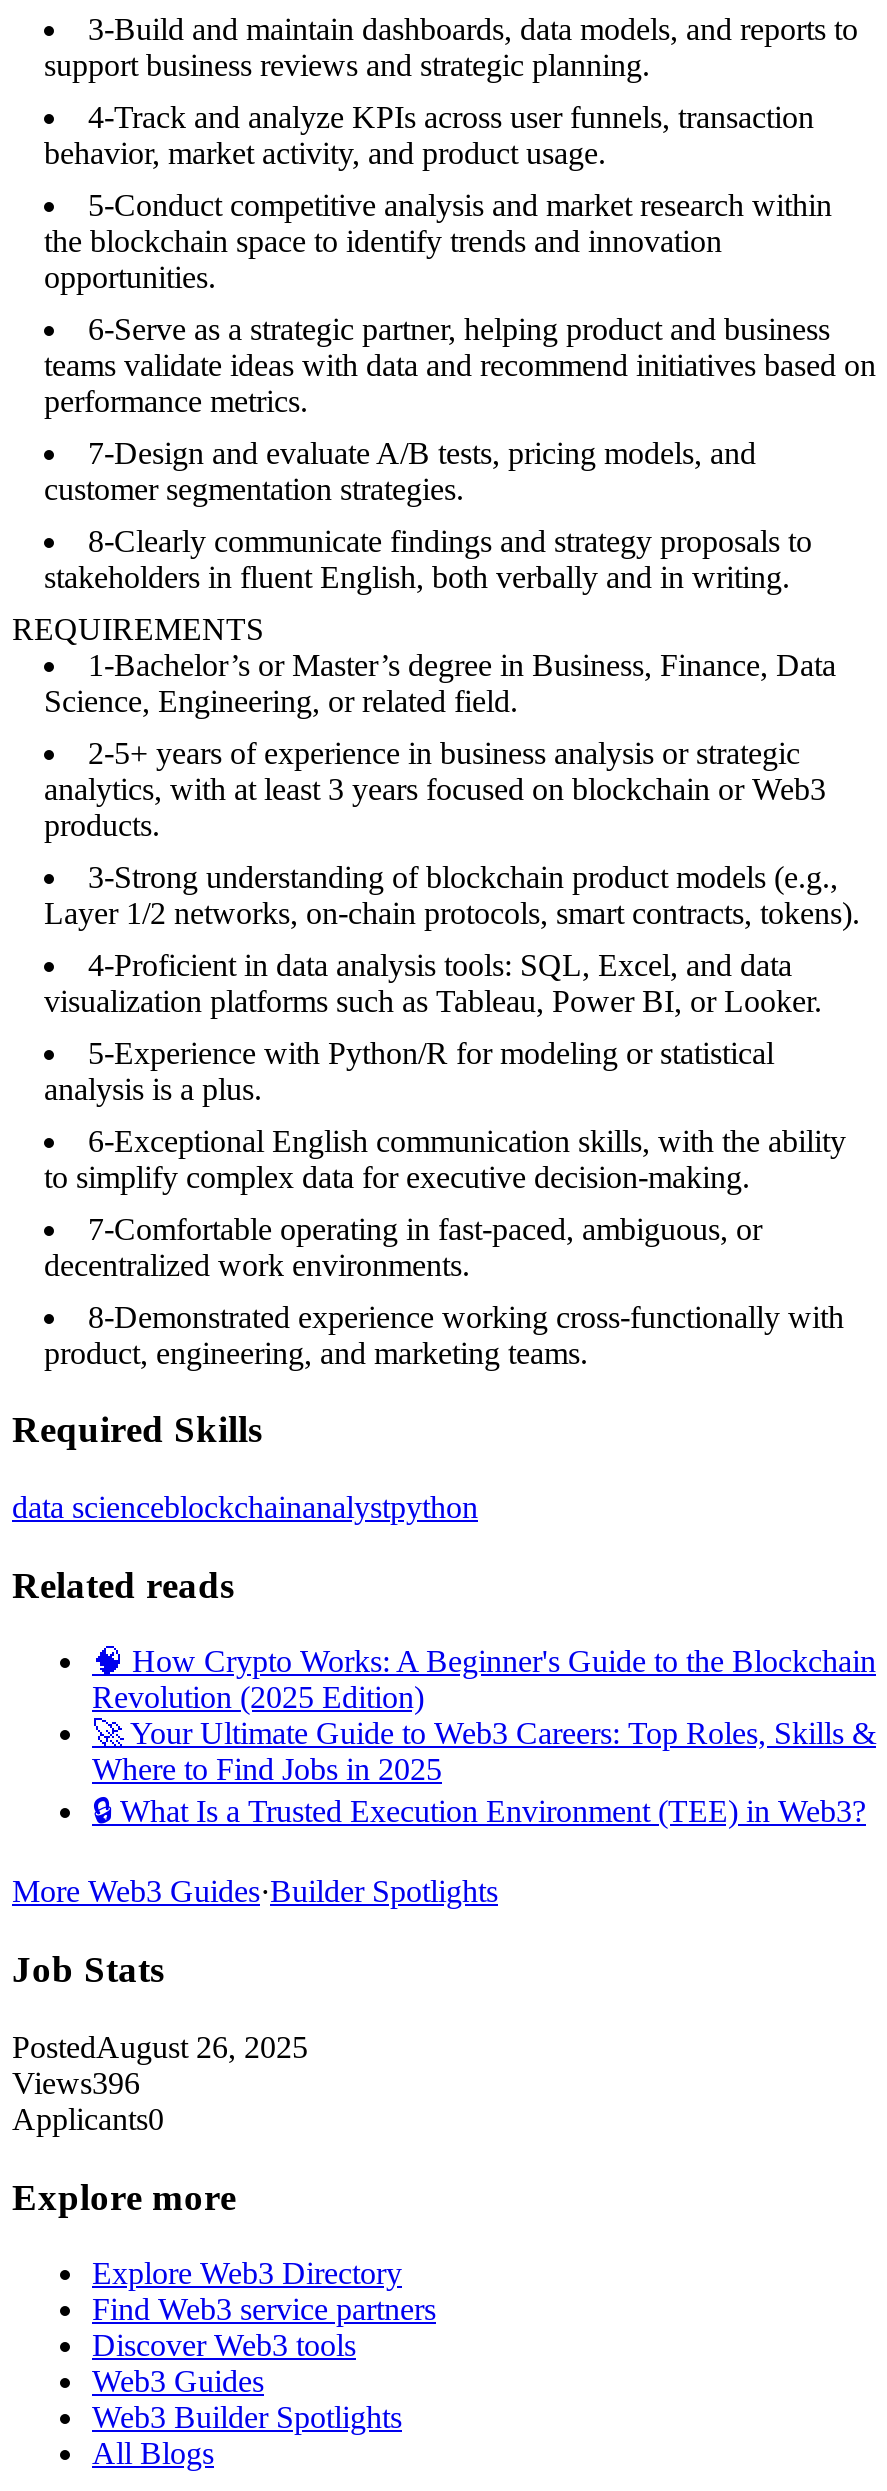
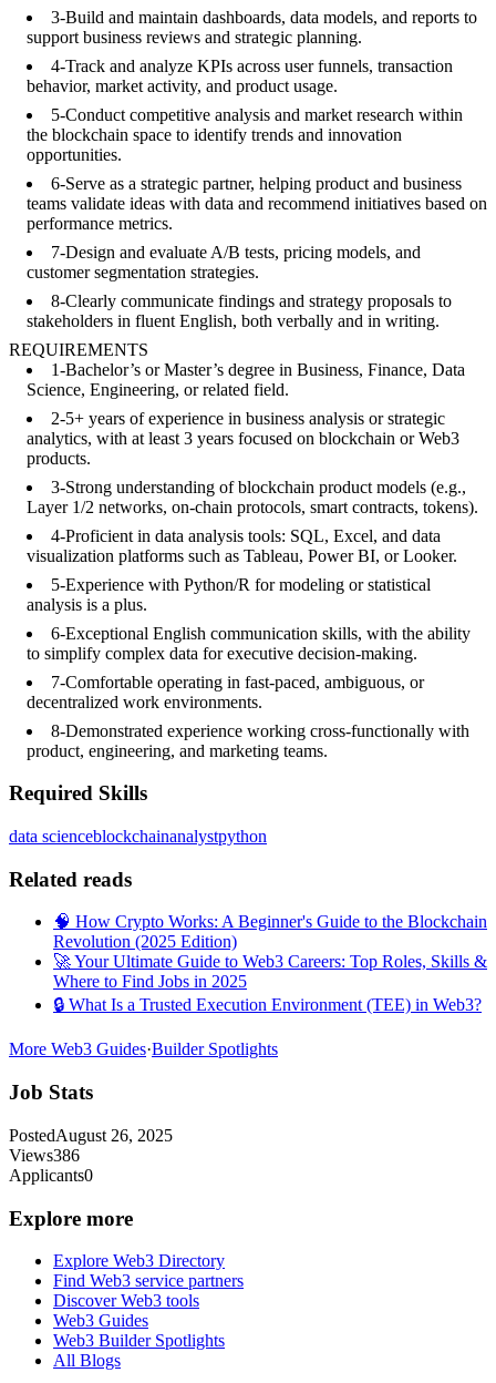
- Views396
+ Views386
